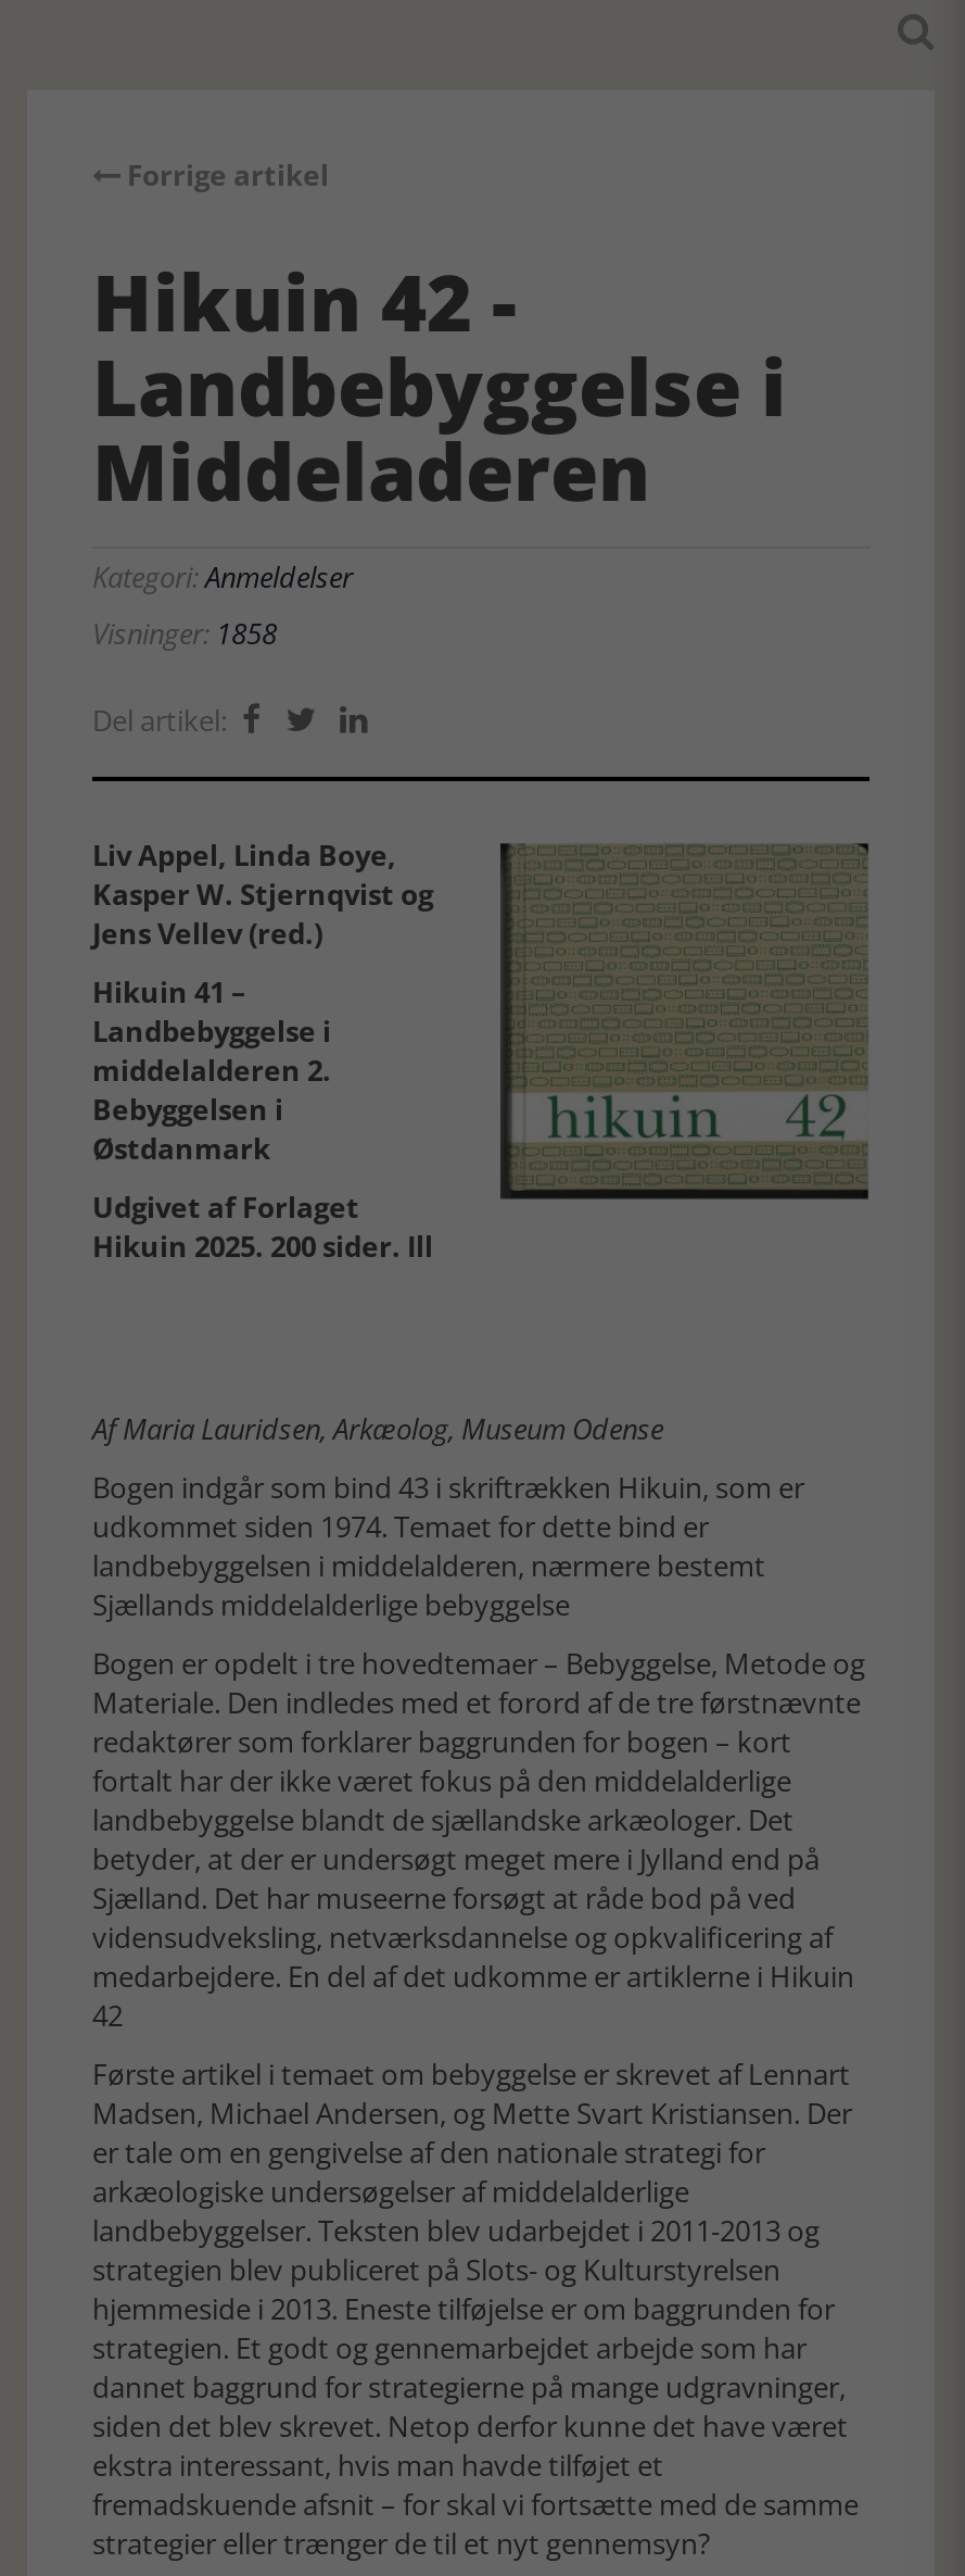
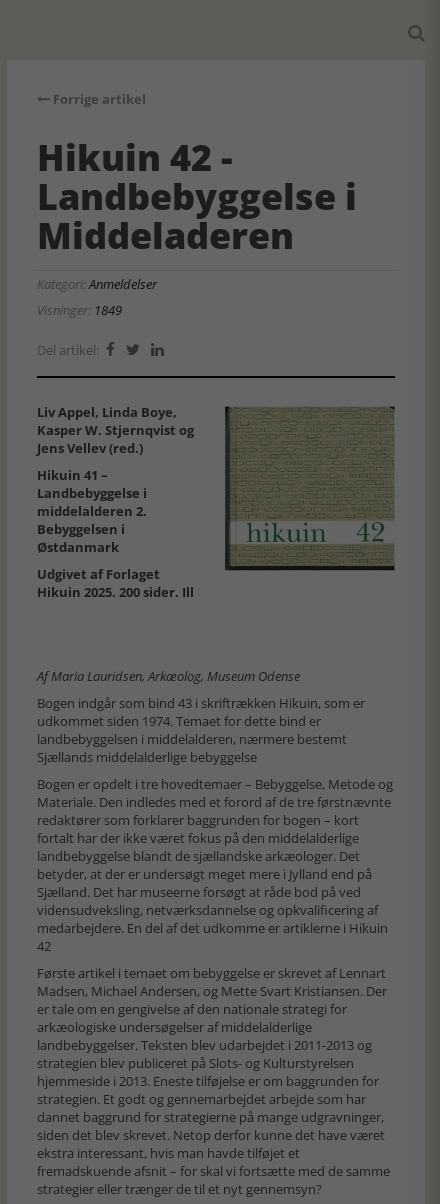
- Visninger: 1858
+ Visninger: 1849
